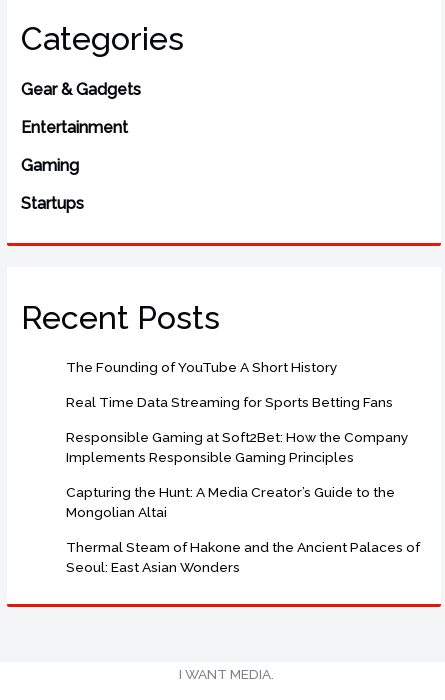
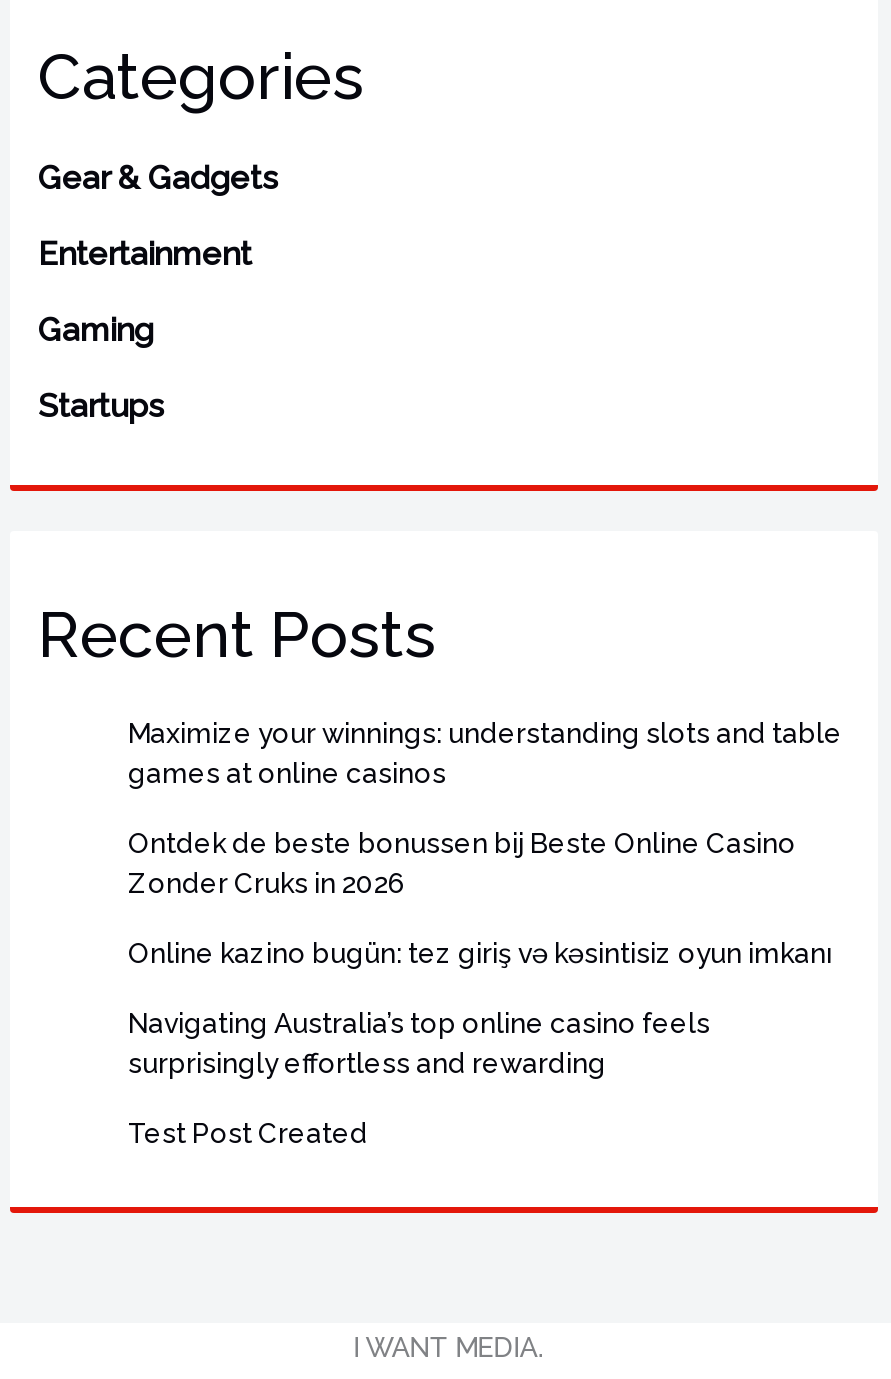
- The Founding of YouTube A Short History
+ Maximize your winnings: understanding slots and table
+ games at online casinos

- Real Time Data Streaming for Sports Betting Fans
+ Ontdek de beste bonussen bij Beste Online Casino
+ Zonder Cruks in 2026

- Responsible Gaming at Soft2Bet: How the Company
- Implements Responsible Gaming Principles
+ Online kazino bugün: tez giriş və kəsintisiz oyun imkanı

- Capturing the Hunt: A Media Creator’s Guide to the
- Mongolian Altai
+ Navigating Australia’s top online casino feels
+ surprisingly effortless and rewarding

- Thermal Steam of Hakone and the Ancient Palaces of
- Seoul: East Asian Wonders
+ Test Post Created
